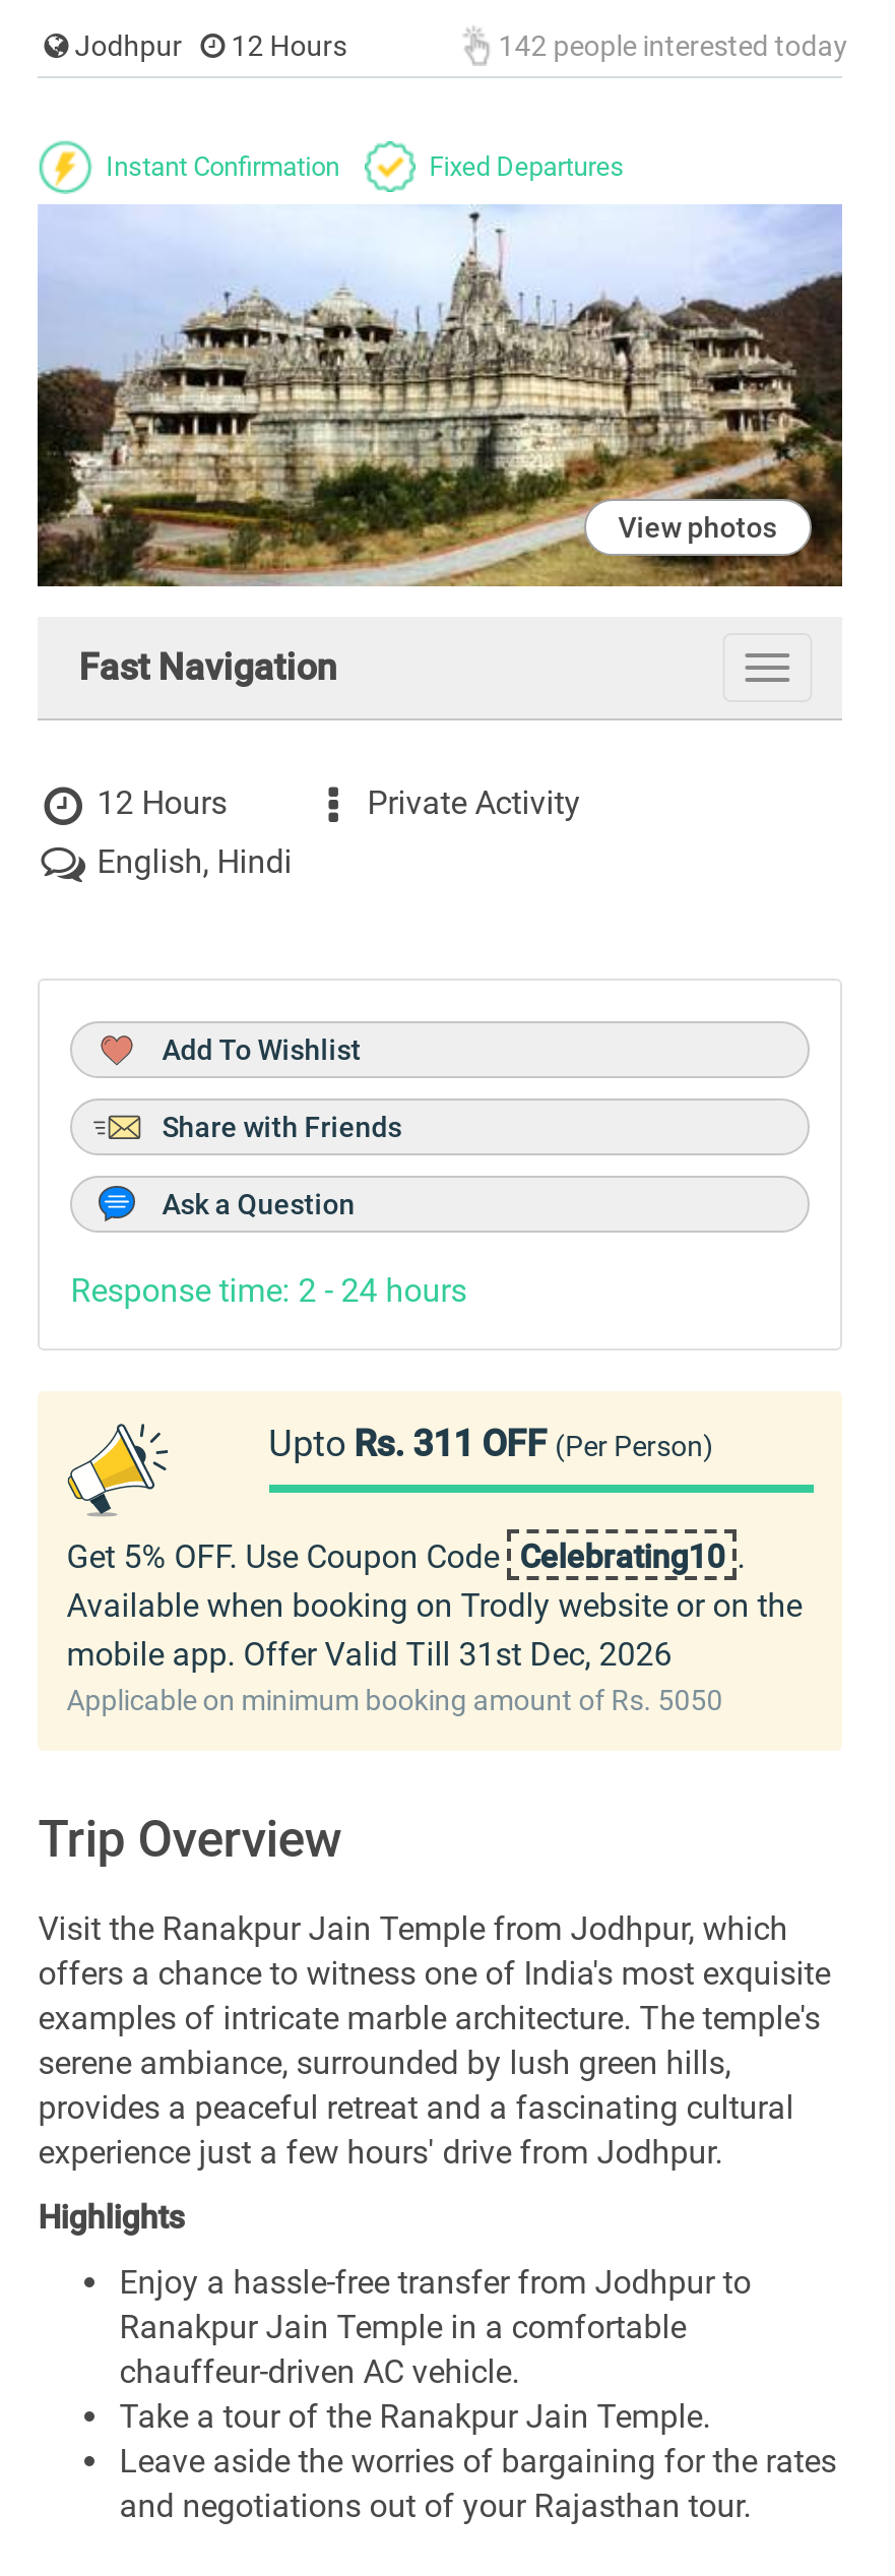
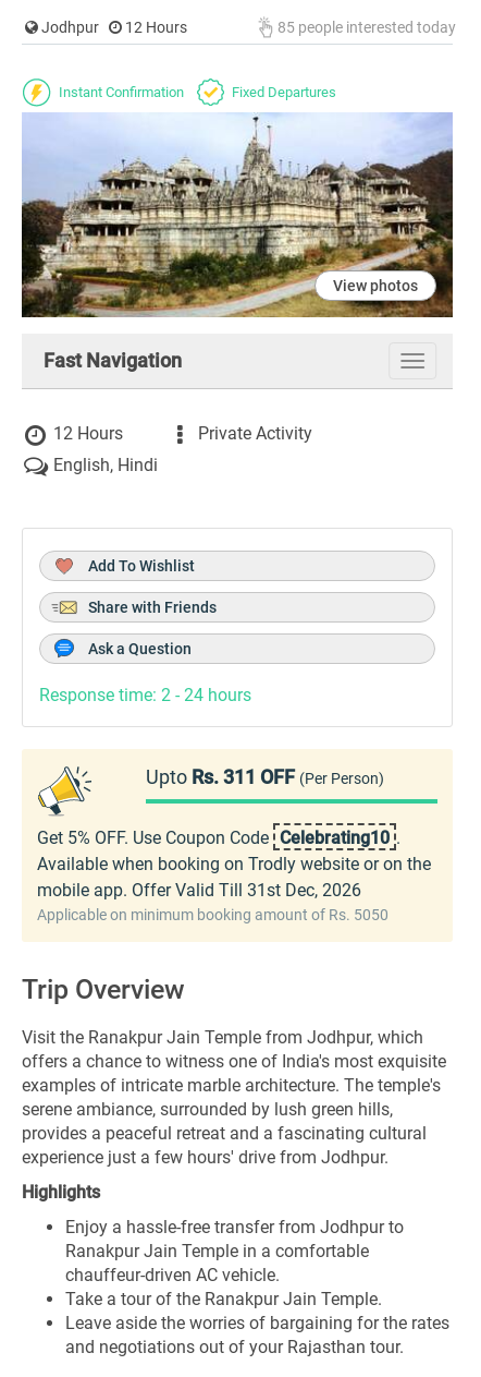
- 142 people interested today
+ 85 people interested today
